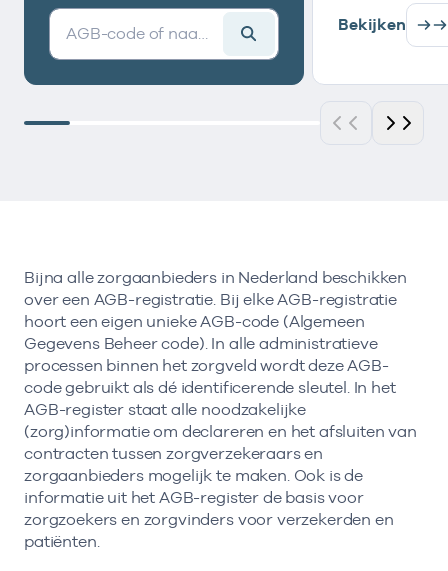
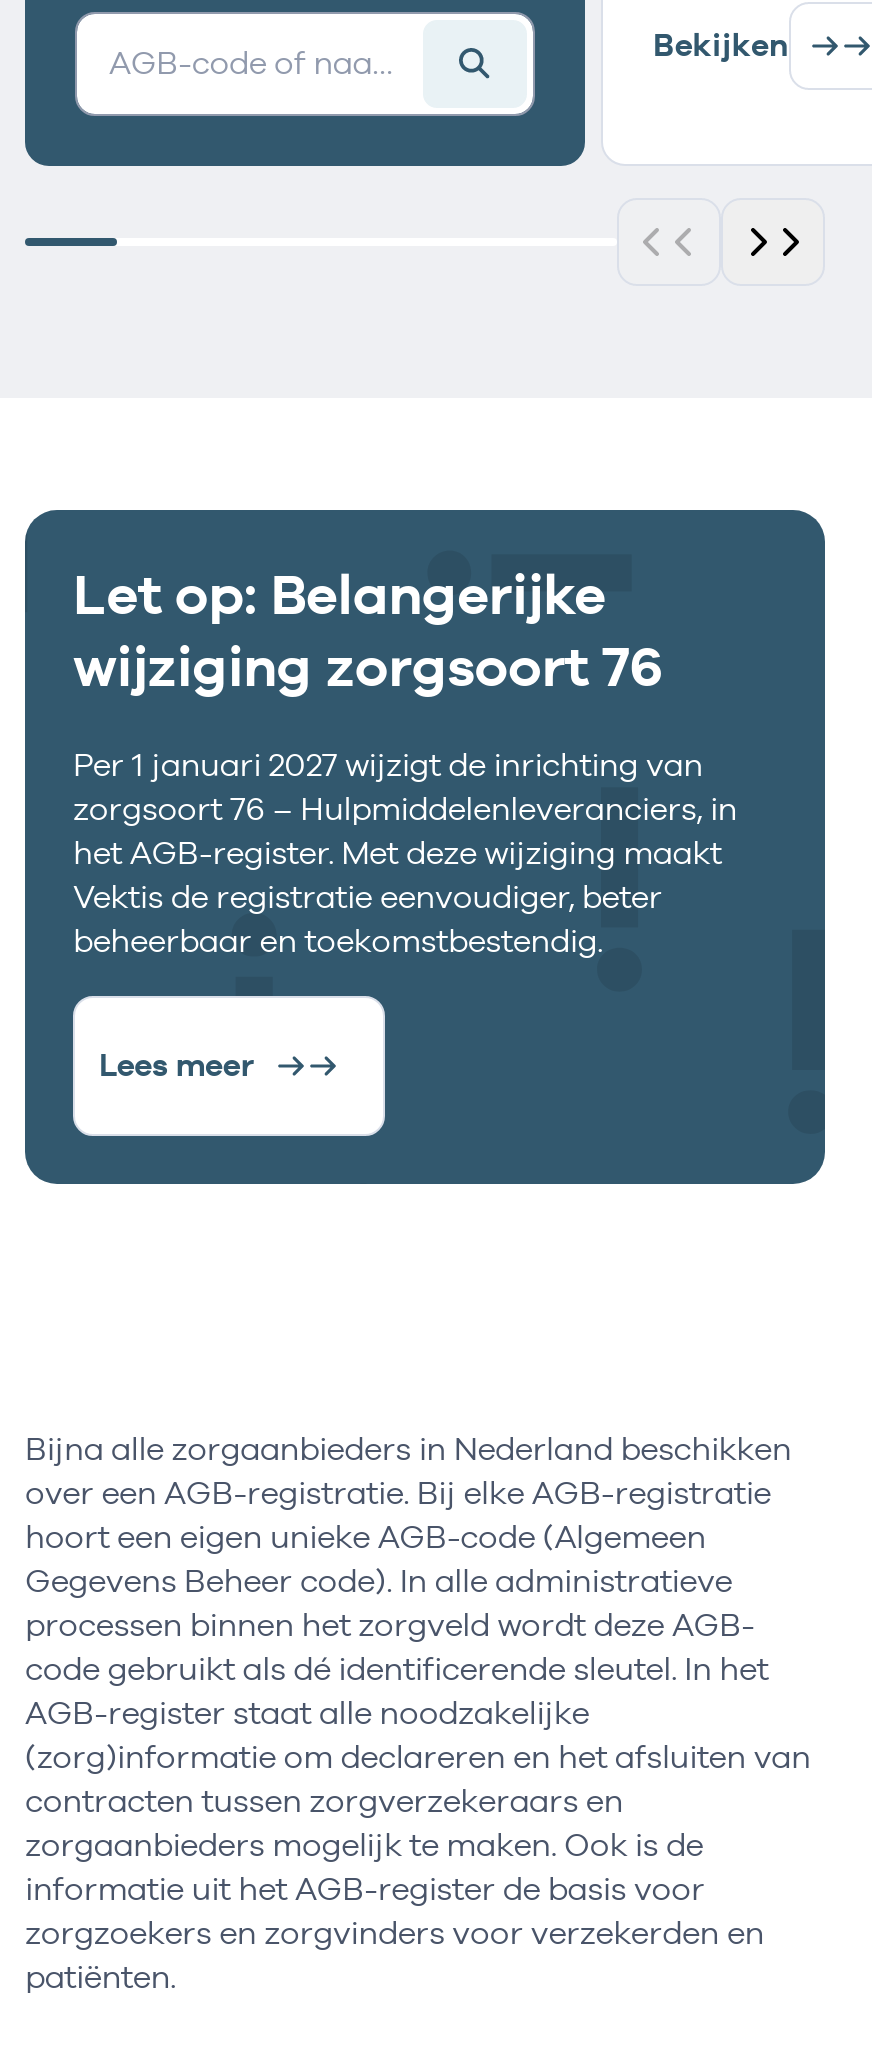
+ [image]
+ Let op: Belangerijke
+ wijziging zorgsoort 76
+ Per 1 januari 2027 wijzigt de inrichting van
+ zorgsoort 76 – Hulpmiddelenleveranciers, in
+ het AGB-register. Met deze wijziging maakt
+ Vektis de registratie eenvoudiger, beter
+ beheerbaar en toekomstbestendig.
+ Lees meer
